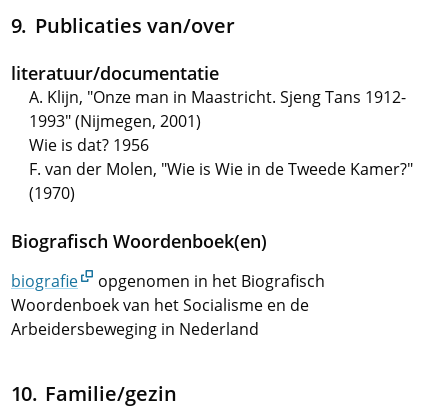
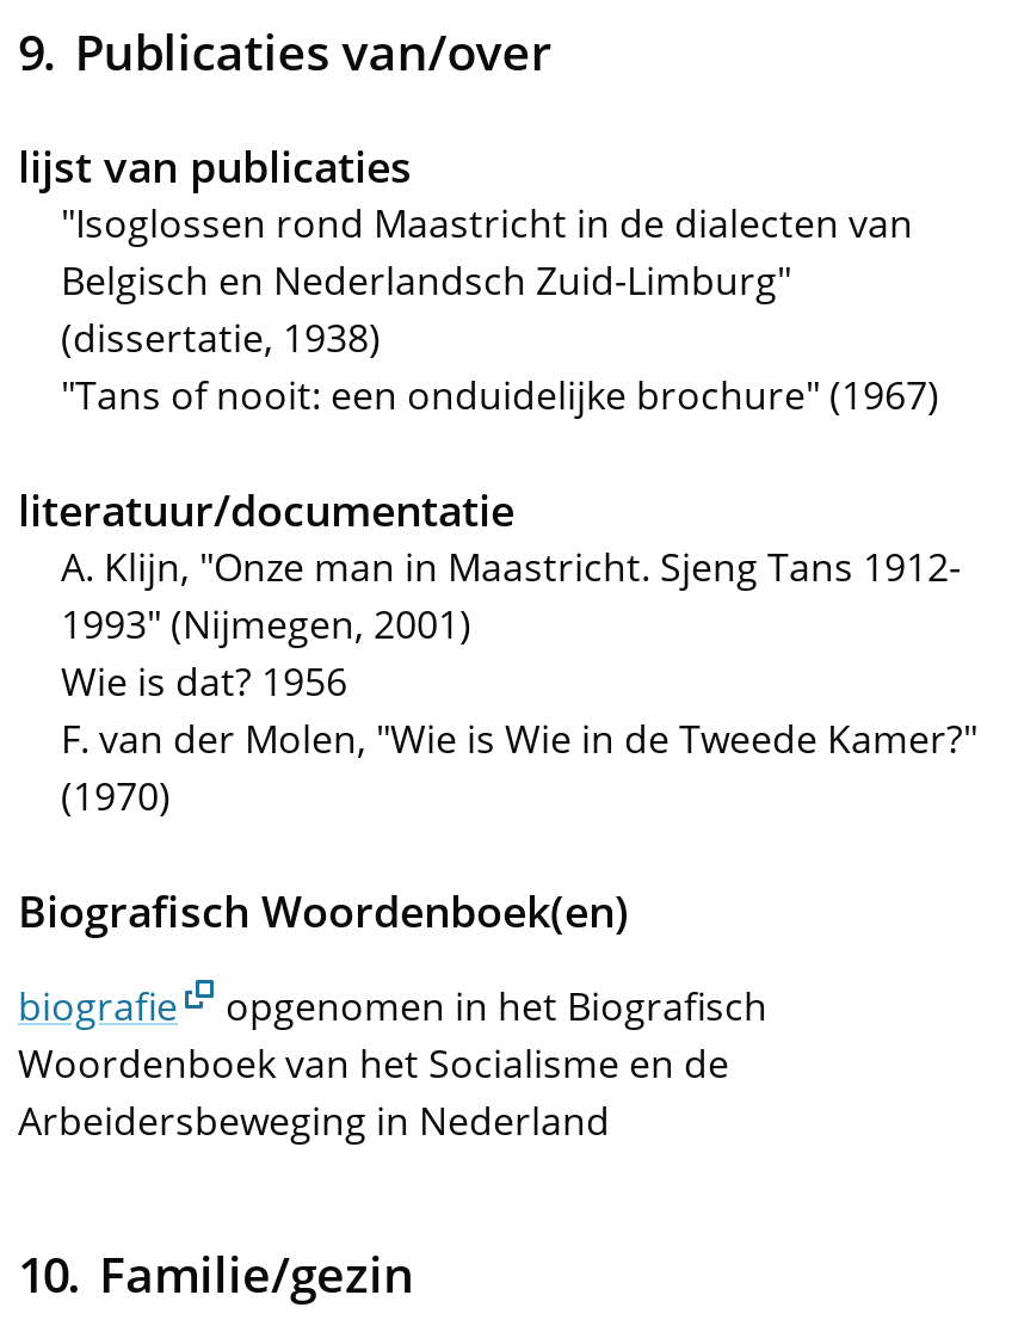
+ lijst van publicaties
+ "Isoglossen rond Maastricht in de dialecten van
+ Belgisch en Nederlandsch Zuid-Limburg"
+ (dissertatie, 1938)
+ "Tans of nooit: een onduidelijke brochure" (1967)
